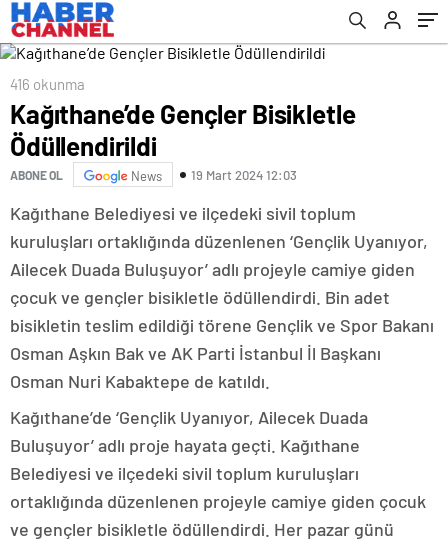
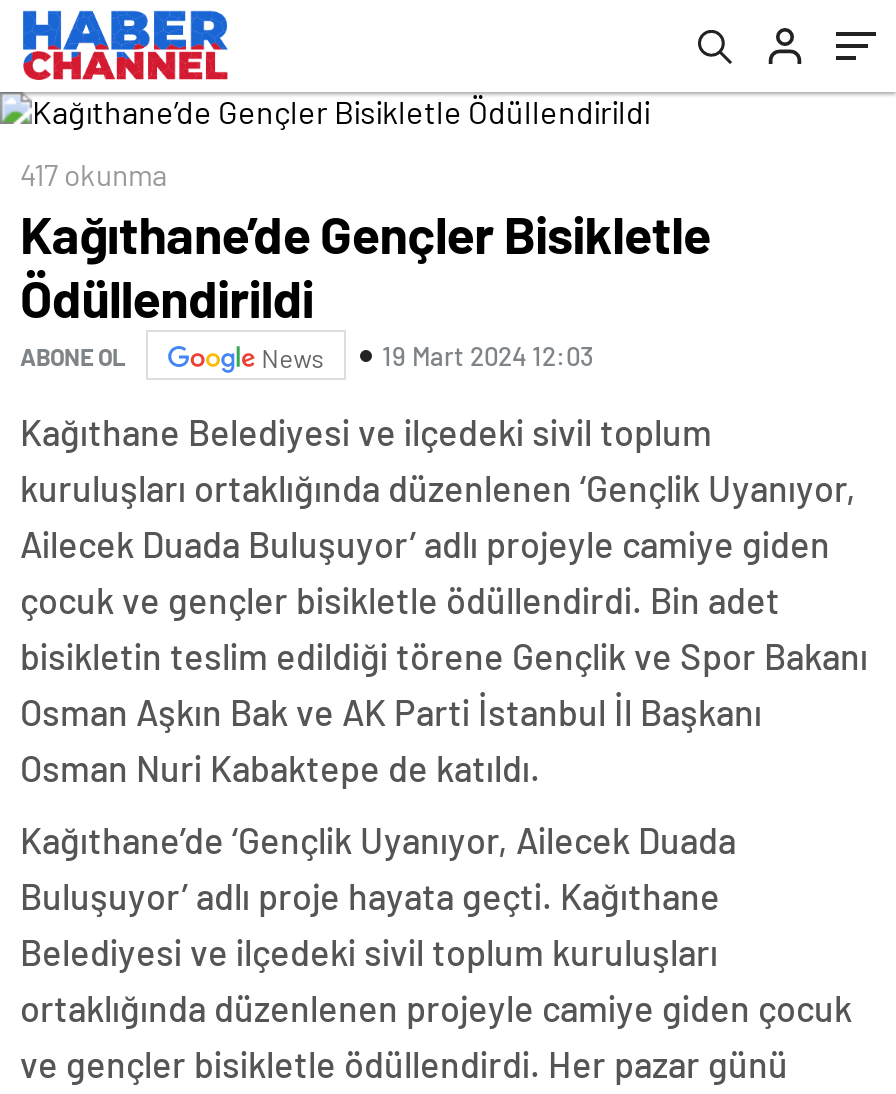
- 416 okunma
+ 417 okunma
